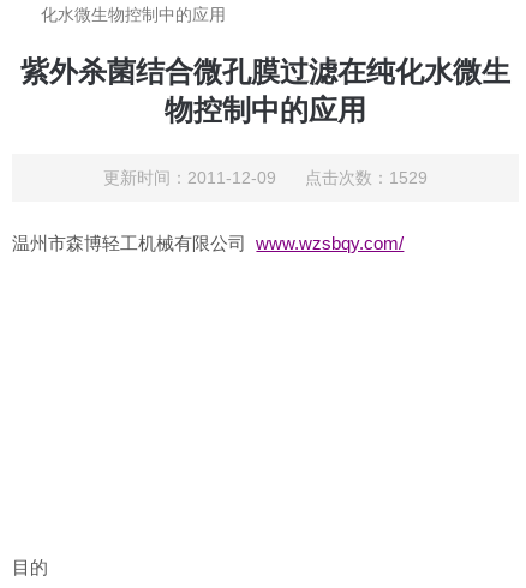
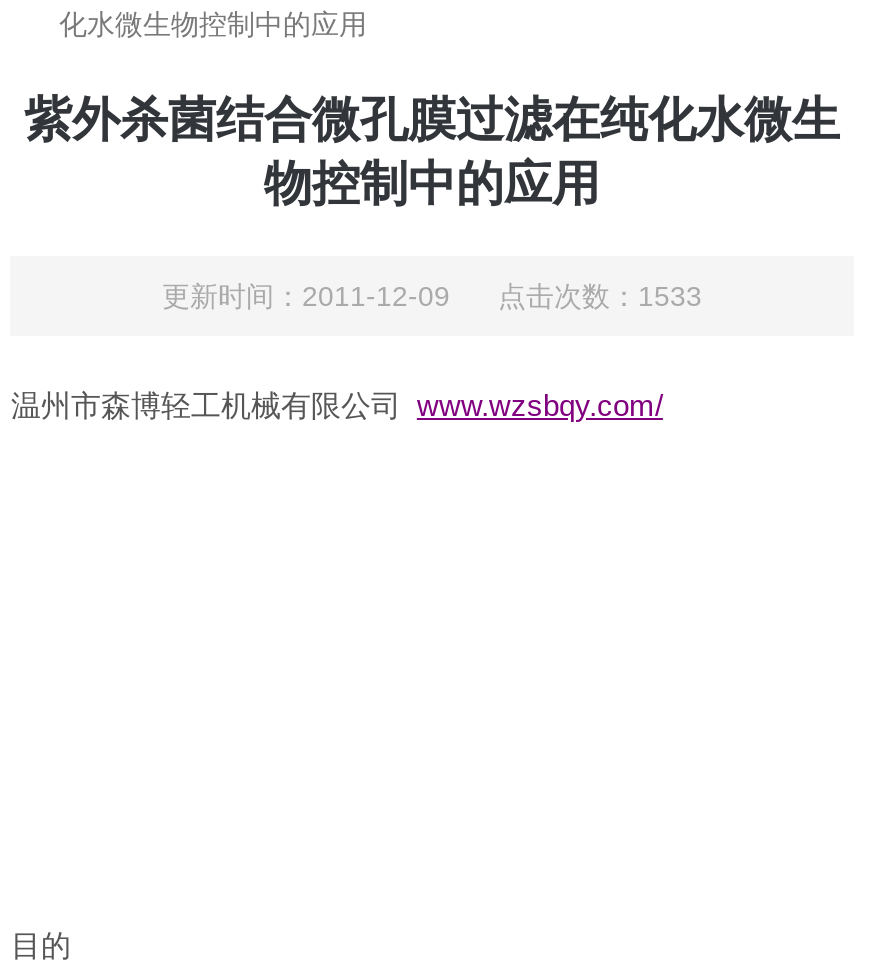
- 更新时间：2011-12-09 点击次数：1529
+ 更新时间：2011-12-09 点击次数：1533
